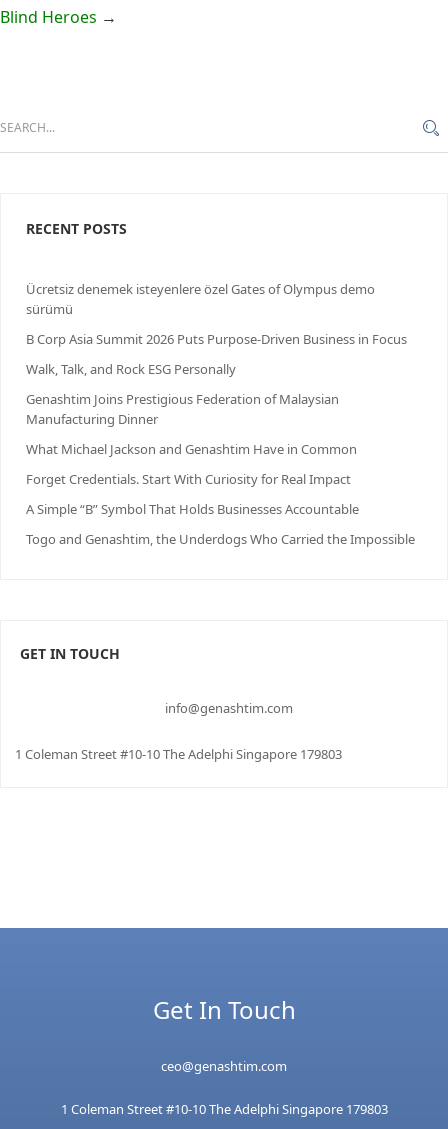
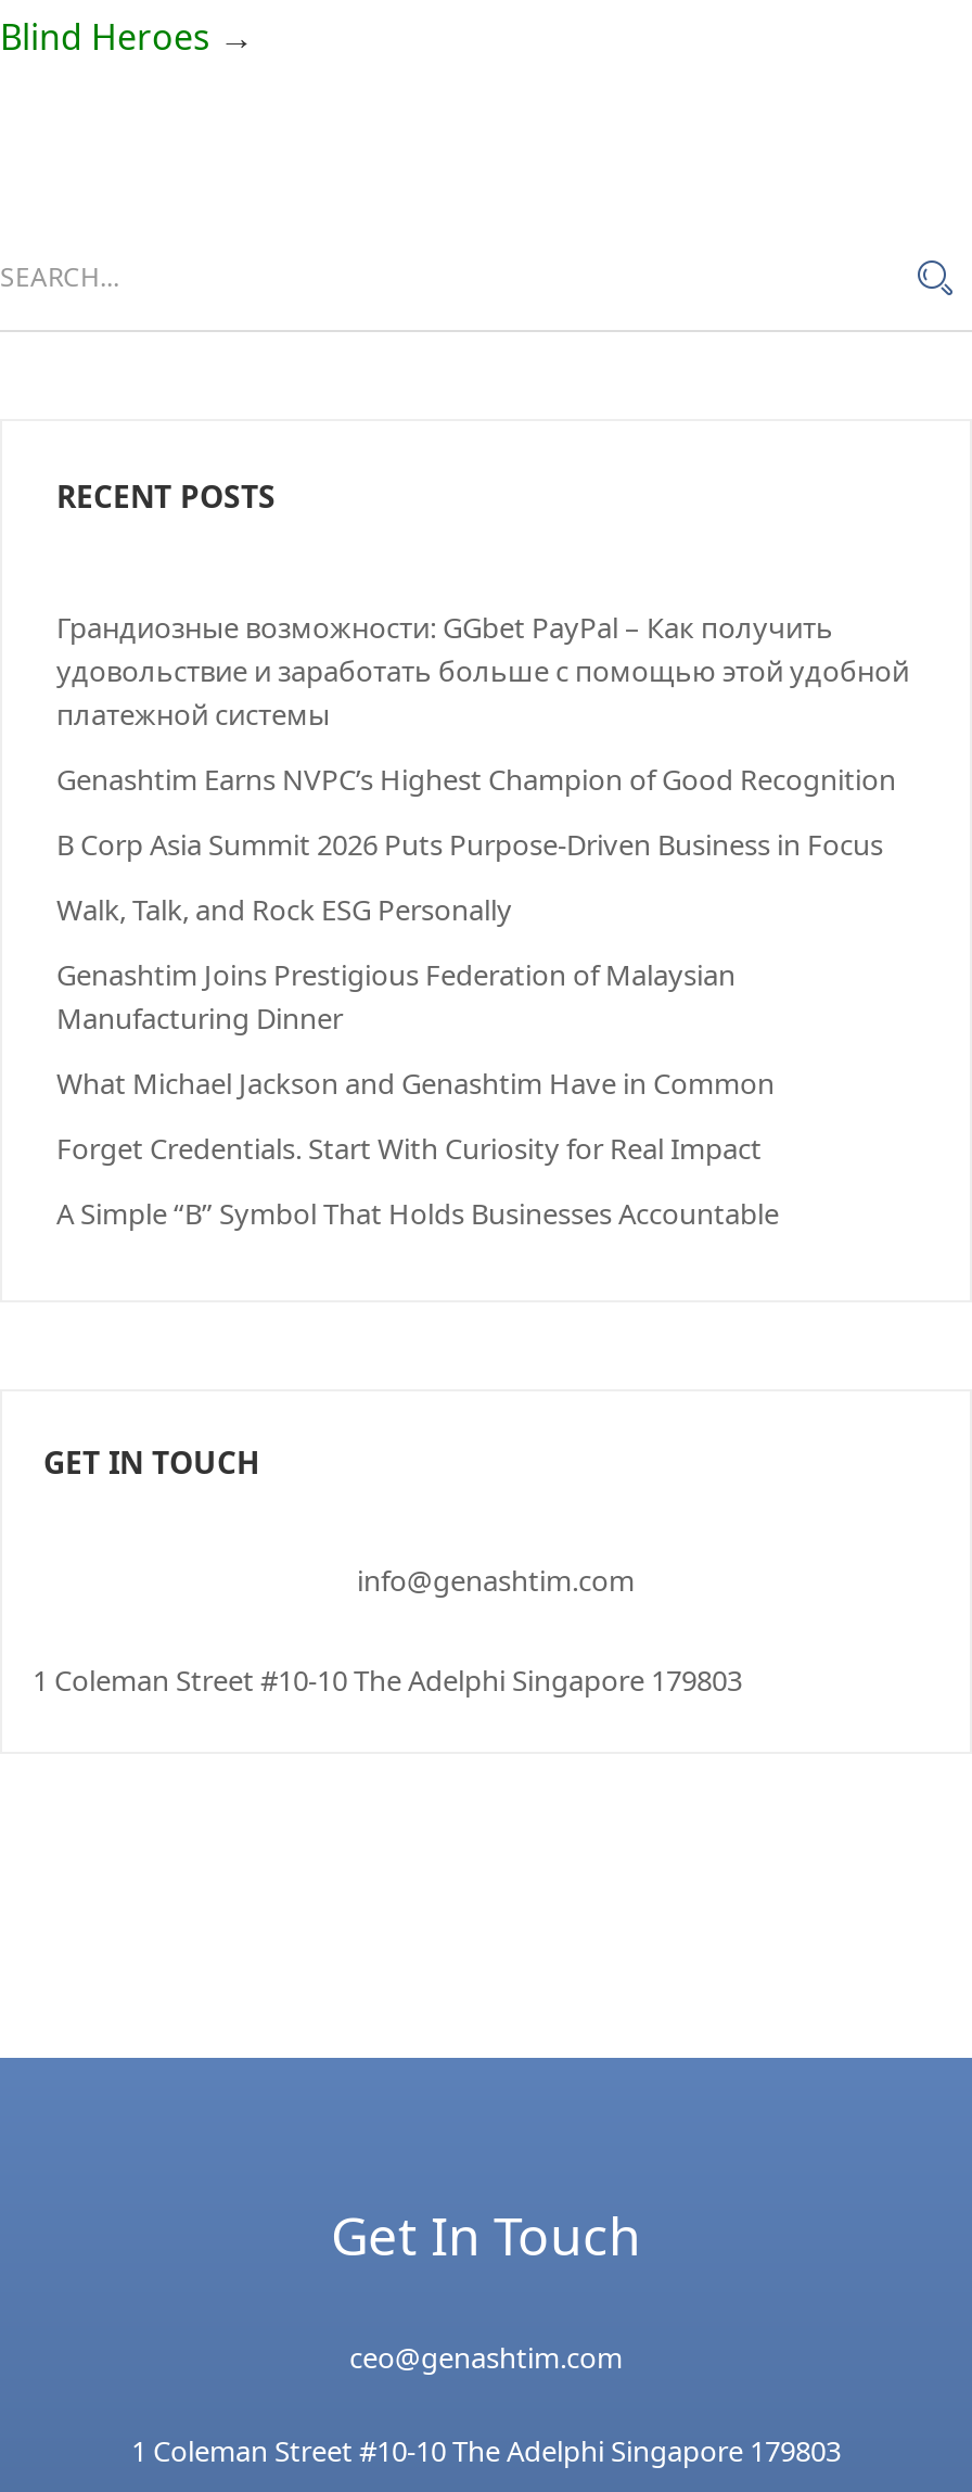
- Ücretsiz denemek isteyenlere özel Gates of Olympus demo
- sürümü
+ Грандиозные возможности: GGbet PayPal – Как получить
+ удовольствие и заработать больше с помощью этой удобной
+ платежной системы
+ Genashtim Earns NVPC’s Highest Champion of Good Recognition

moved down: B Corp Asia Summit 2026 Puts Purpose-Driven Business in Focus | Walk, Talk, and Rock ESG Personally | Genashtim Joins Prestigious Federation of Malaysian | Manufacturing Dinner | What Michael Jackson and Genashtim Have in Common | Forget Credentials. Start With Curiosity for Real Impact | A Simple “B” Symbol That Holds Businesses Accountable

- Togo and Genashtim, the Underdogs Who Carried the Impossible
